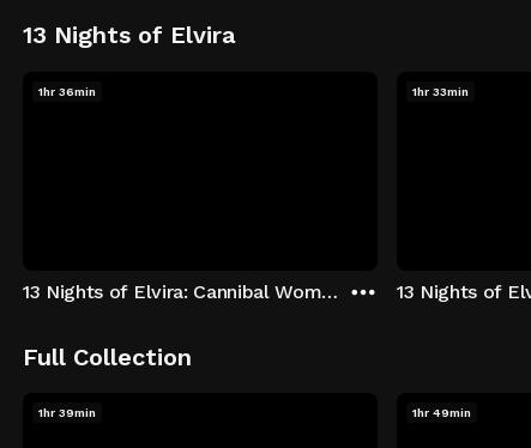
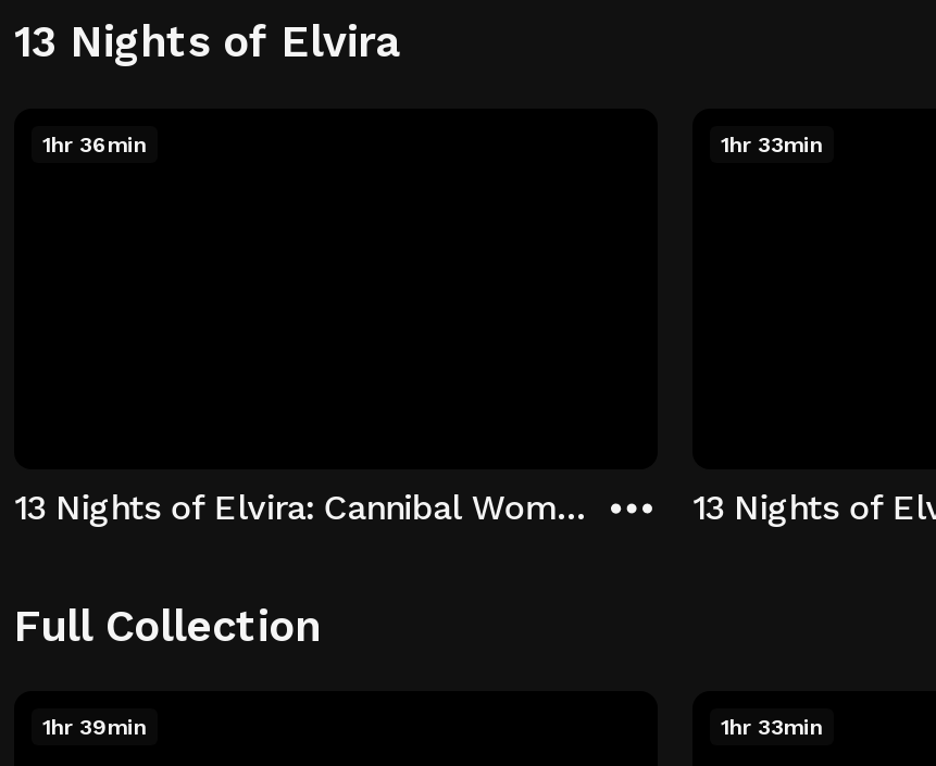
- 1hr 49min
+ 1hr 33min
